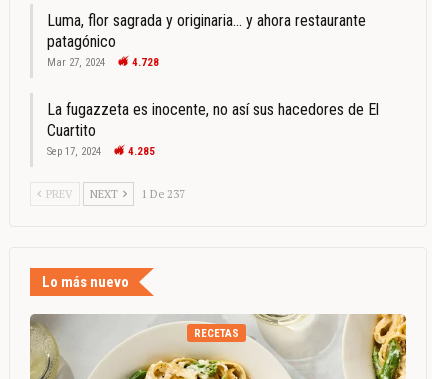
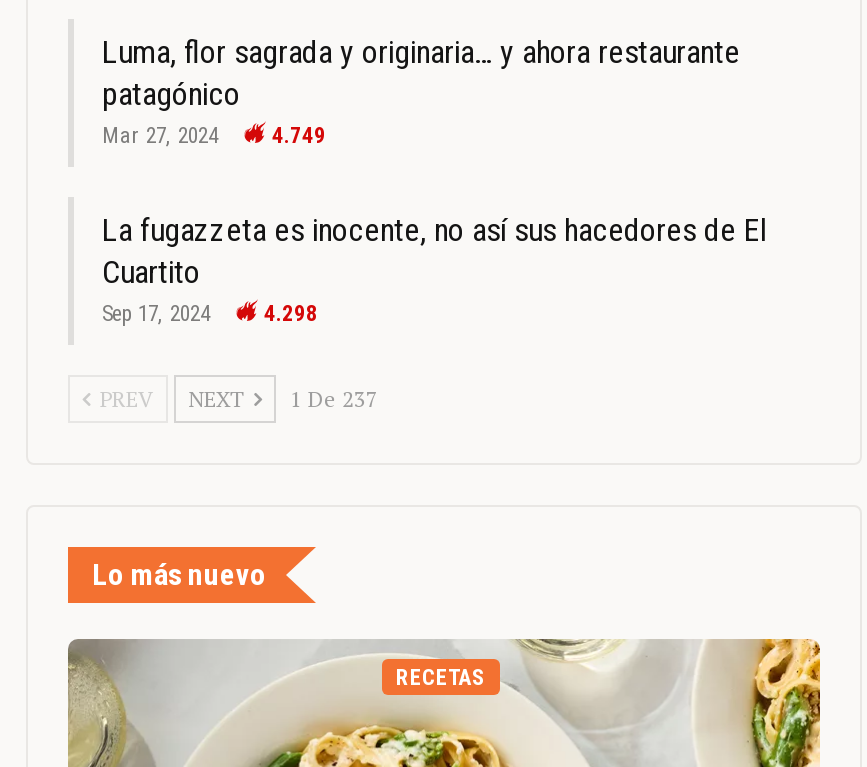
- 4.728
+ 4.749

- 4.285
+ 4.298
